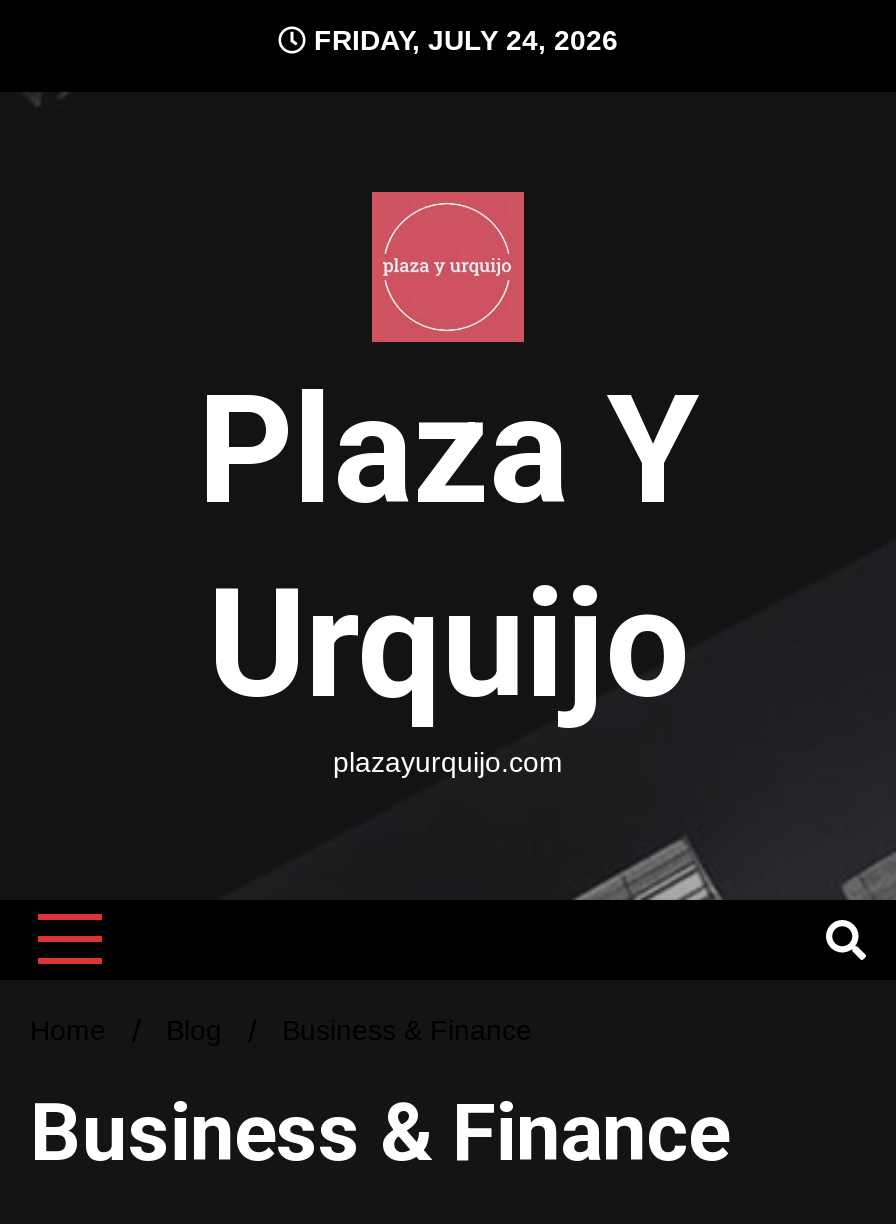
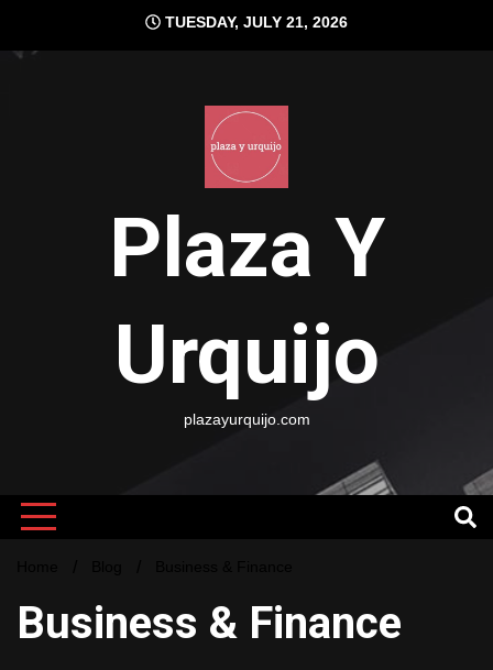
- FRIDAY, JULY 24, 2026
+ TUESDAY, JULY 21, 2026
